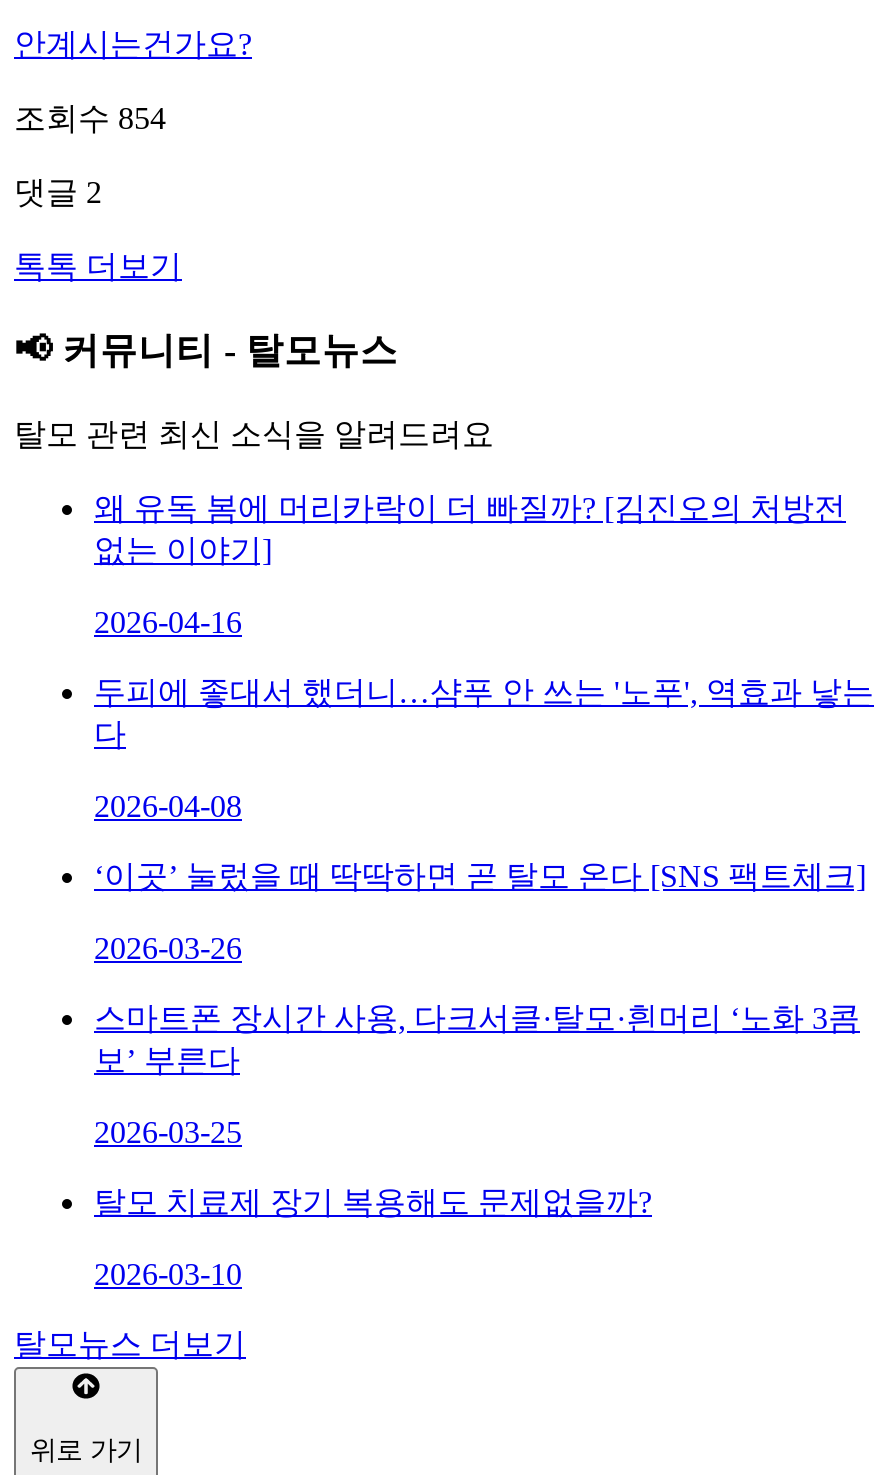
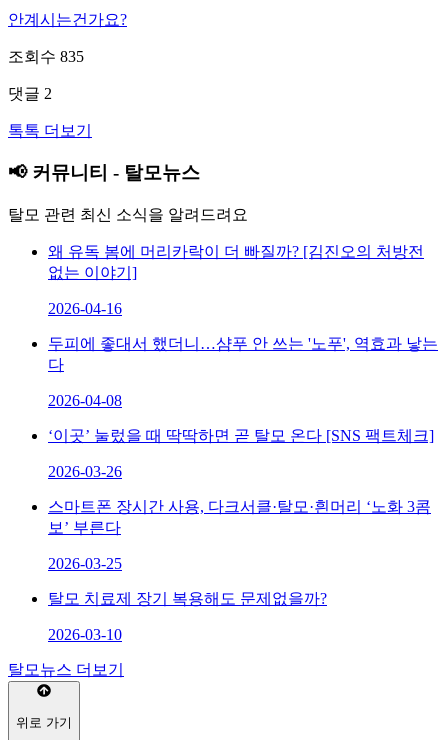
- 조회수 854
+ 조회수 835
